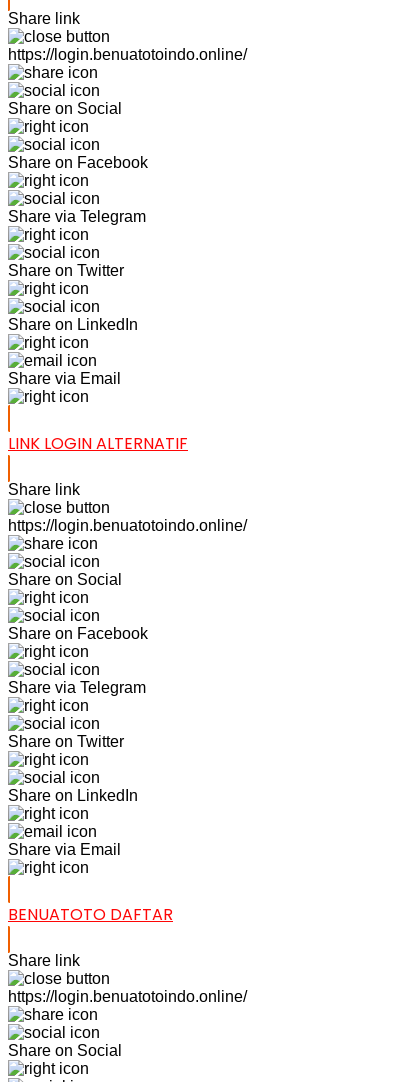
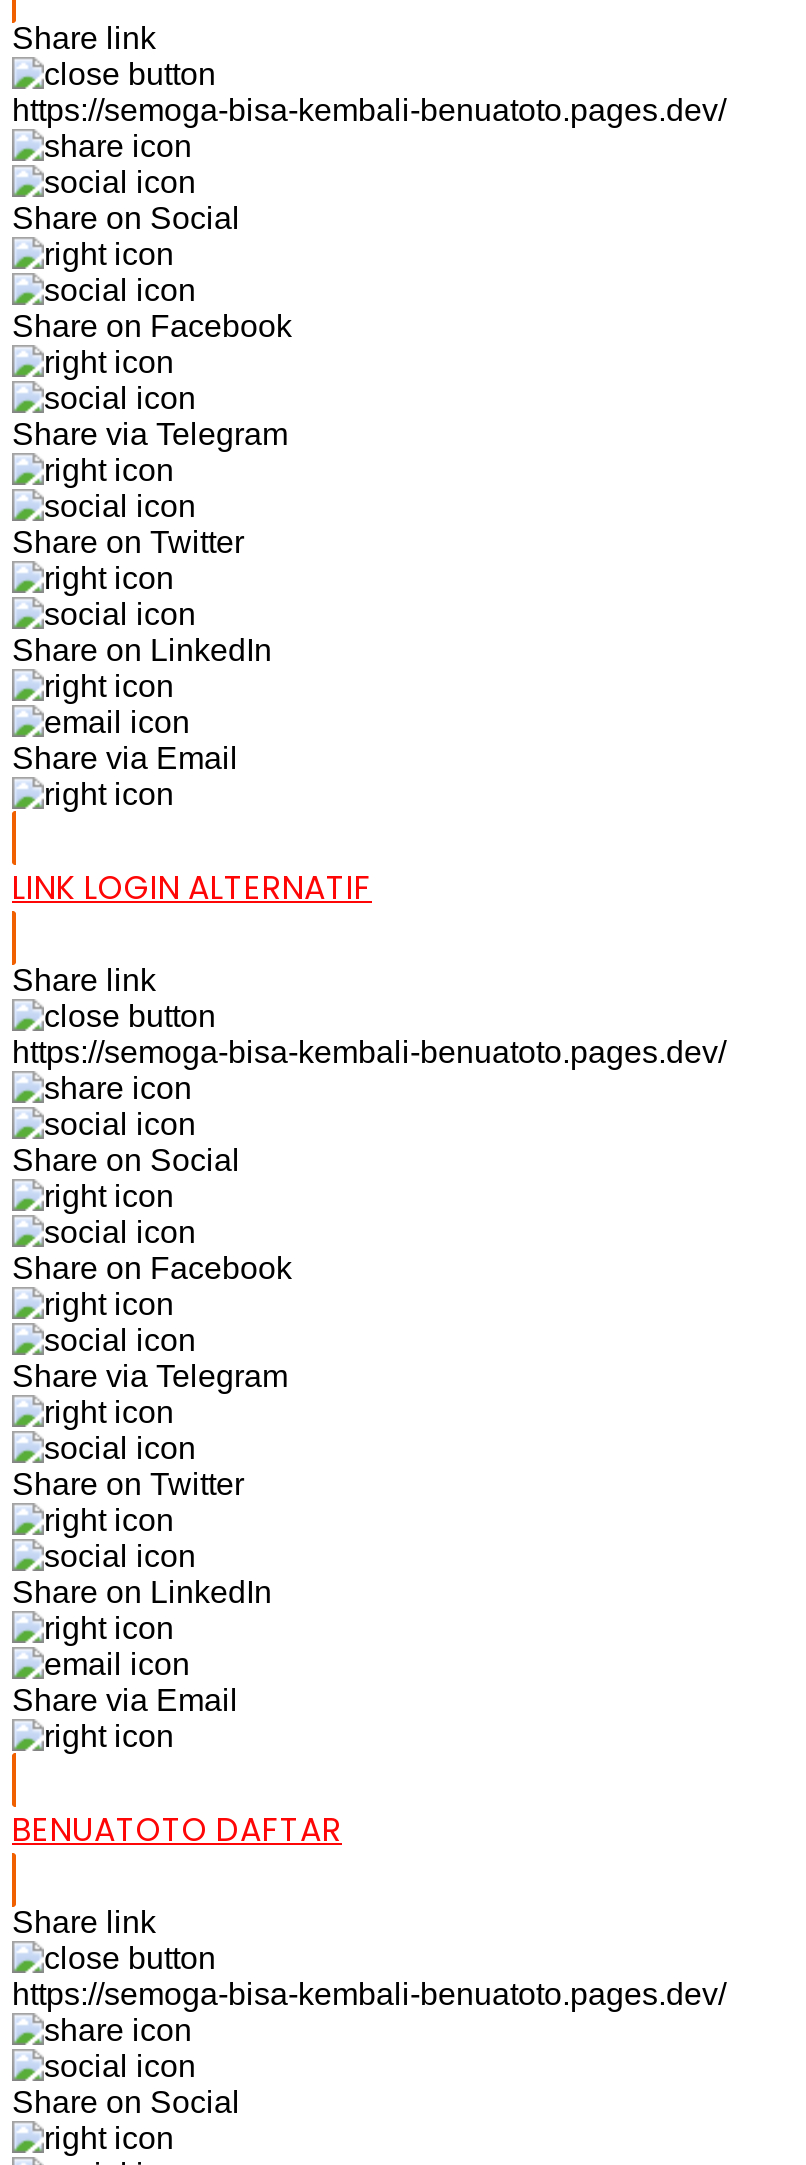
- https://login.benuatotoindo.online/
+ https://semoga-bisa-kembali-benuatoto.pages.dev/

- https://login.benuatotoindo.online/
+ https://semoga-bisa-kembali-benuatoto.pages.dev/

- https://login.benuatotoindo.online/
+ https://semoga-bisa-kembali-benuatoto.pages.dev/
